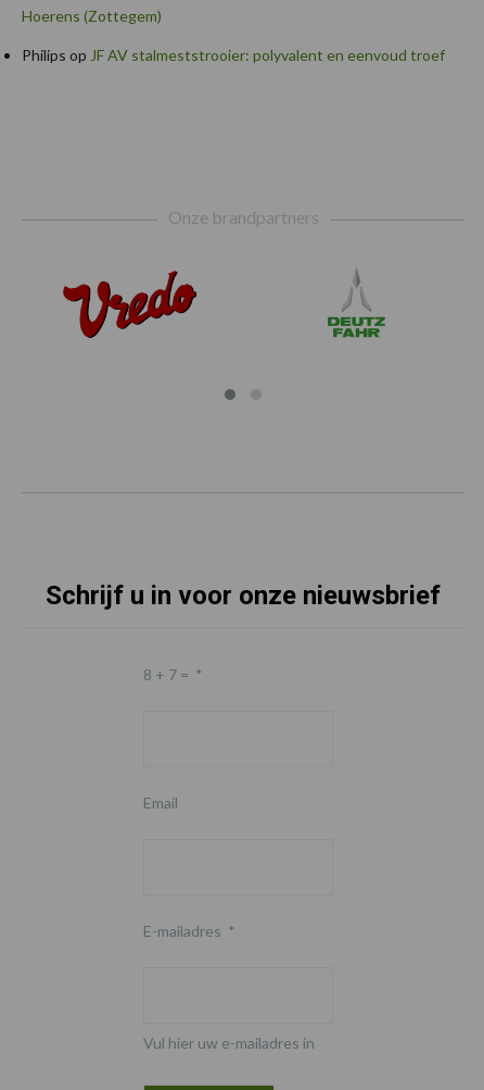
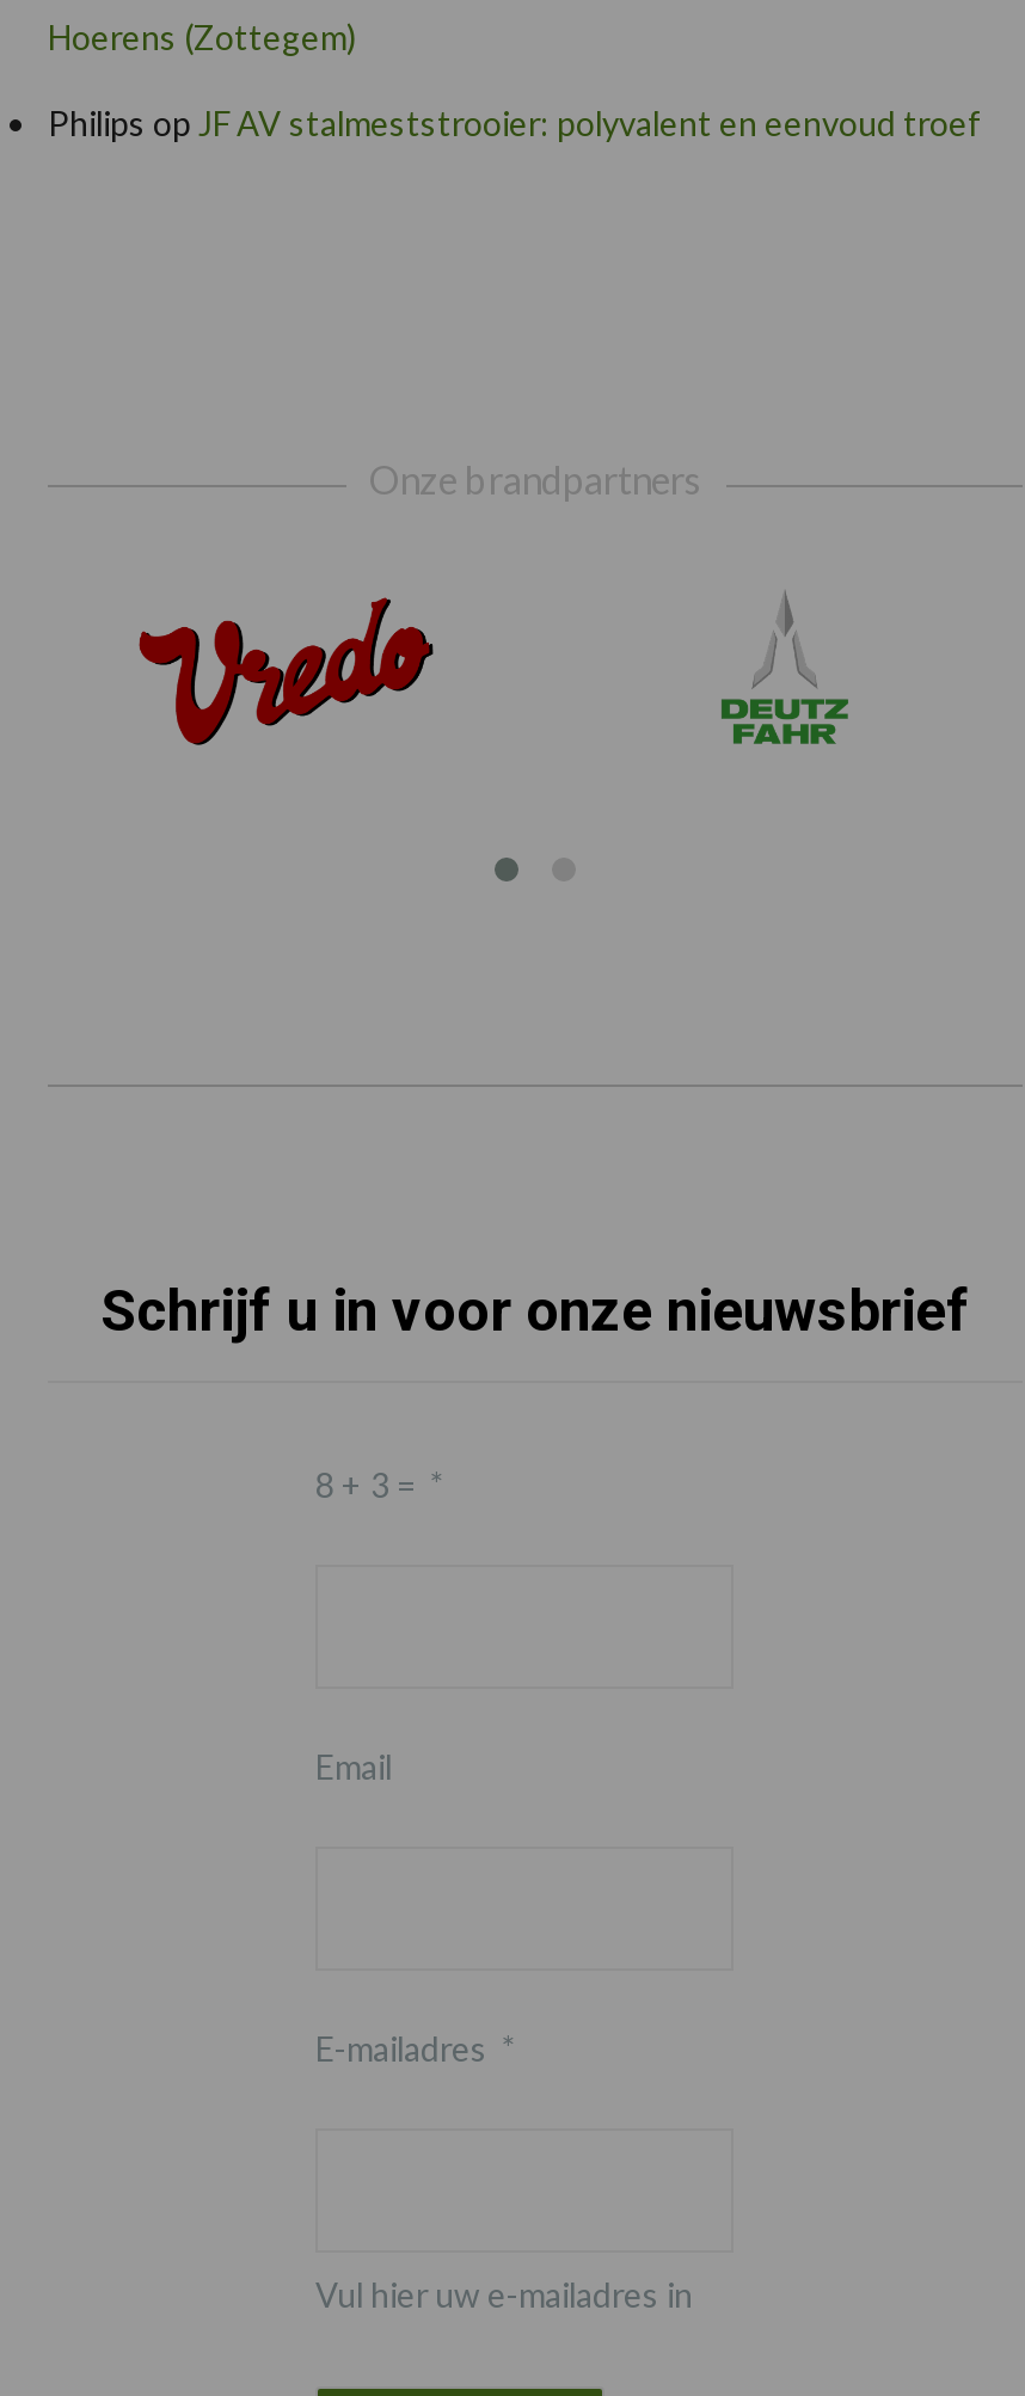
- 8 + 7 = *
+ 8 + 3 = *
